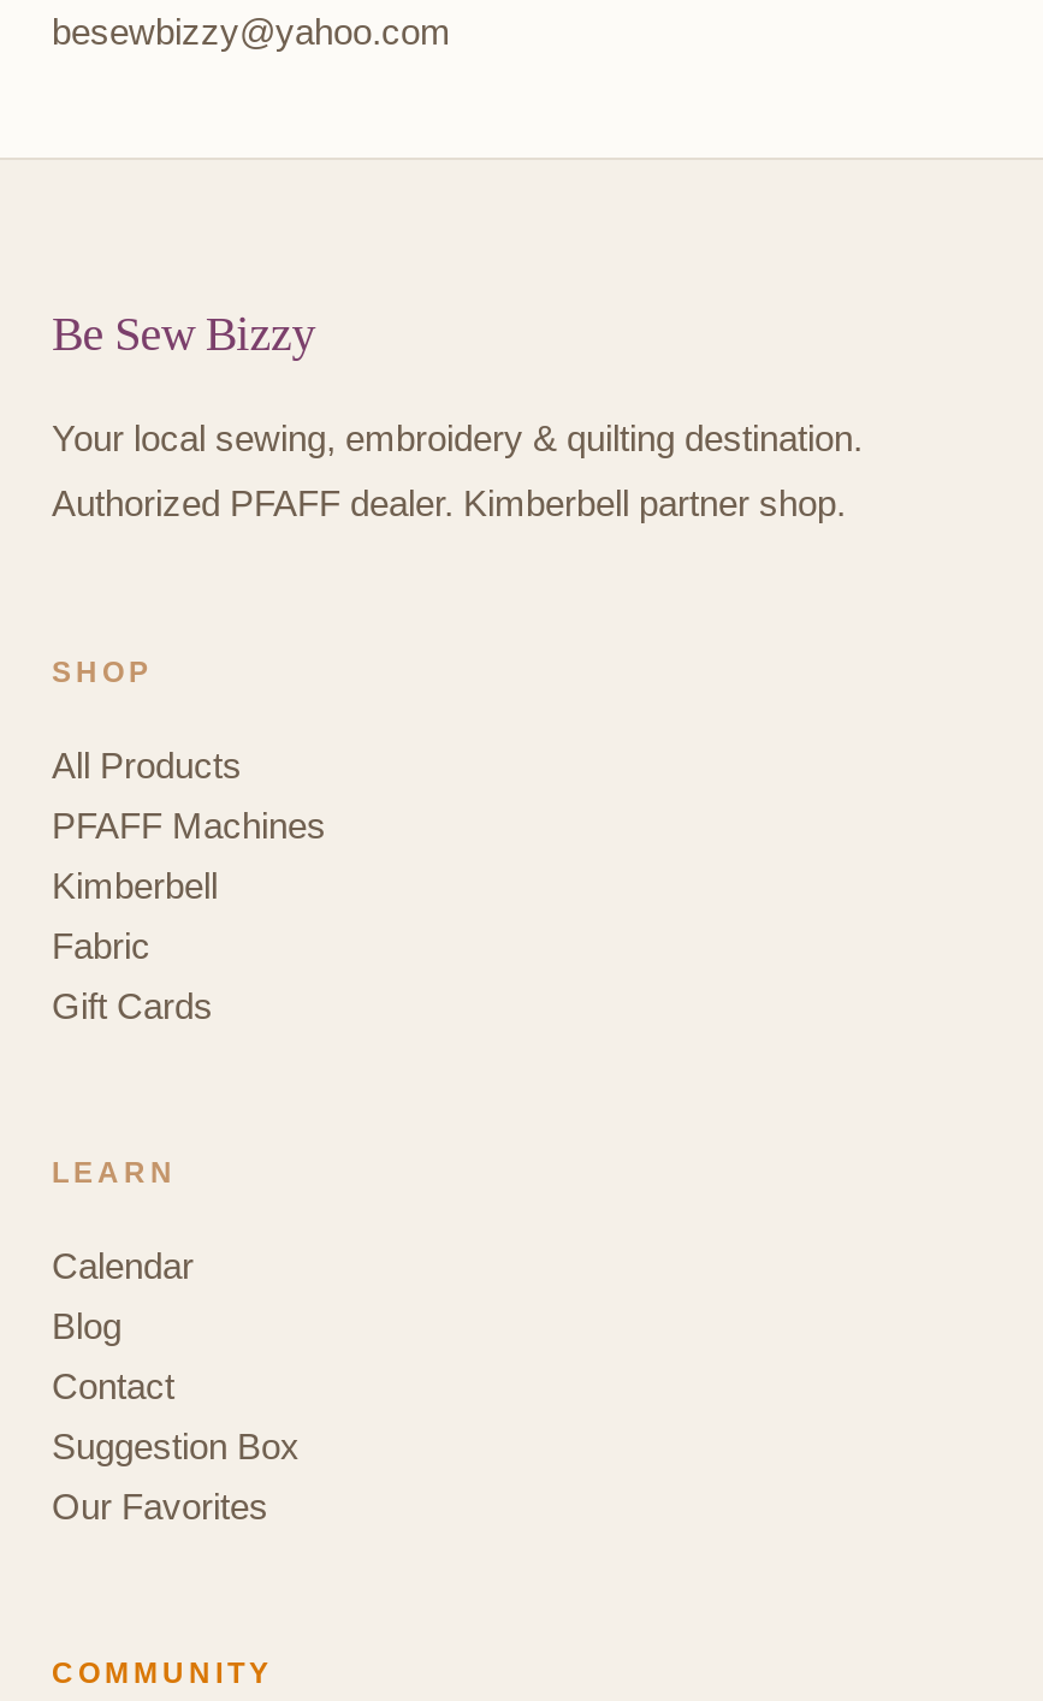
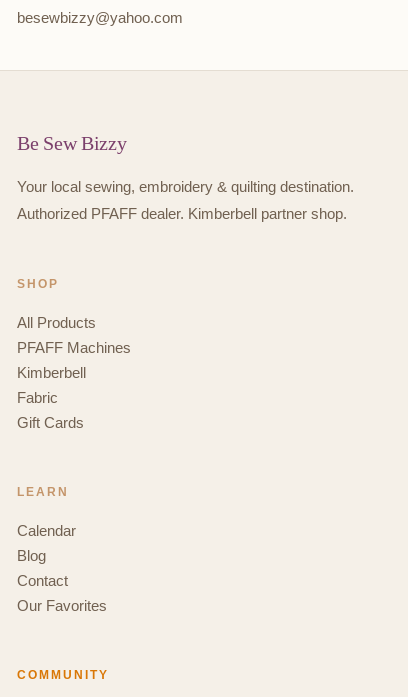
- Suggestion Box
